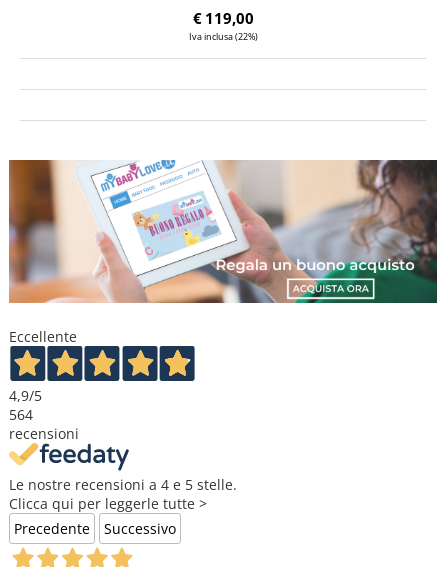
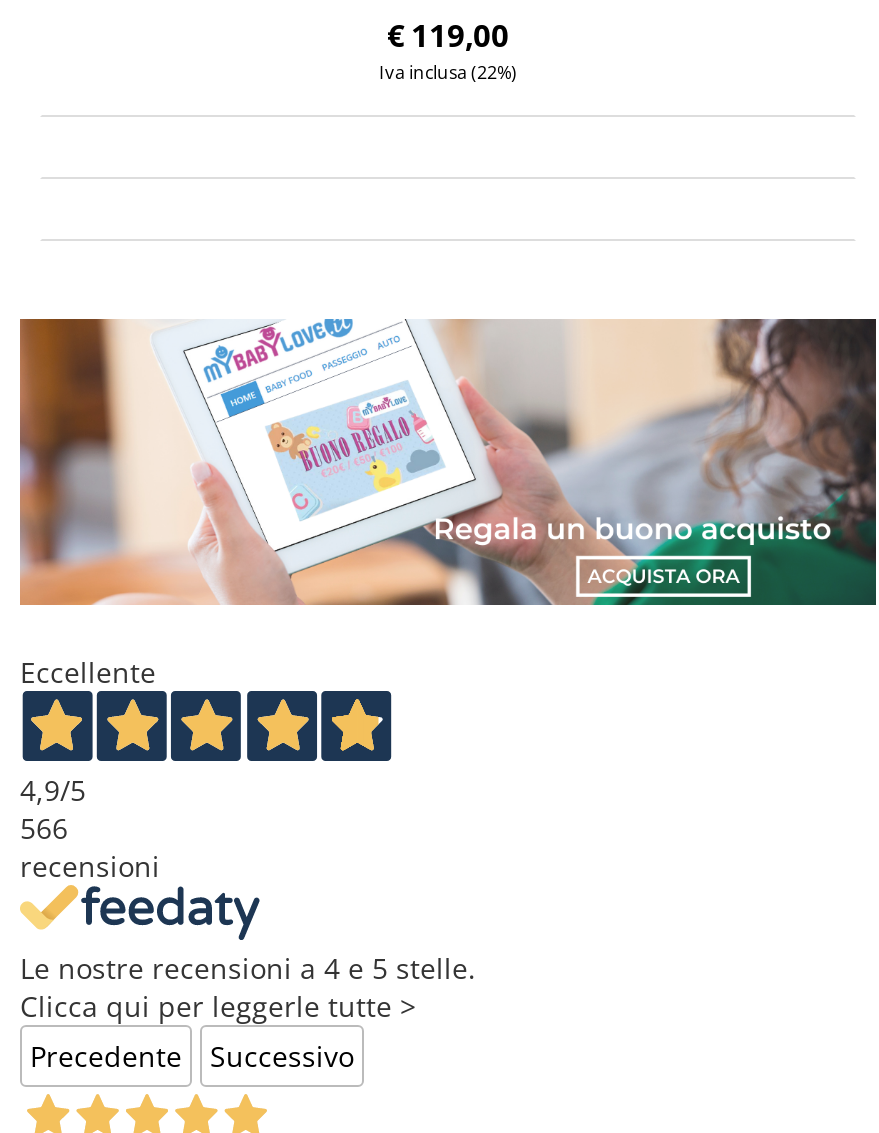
- 564
+ 566
